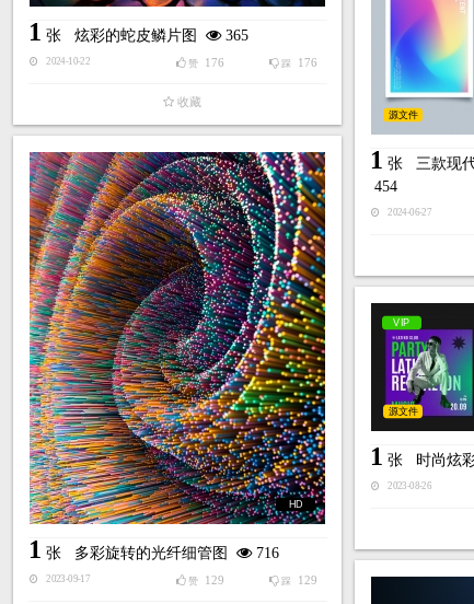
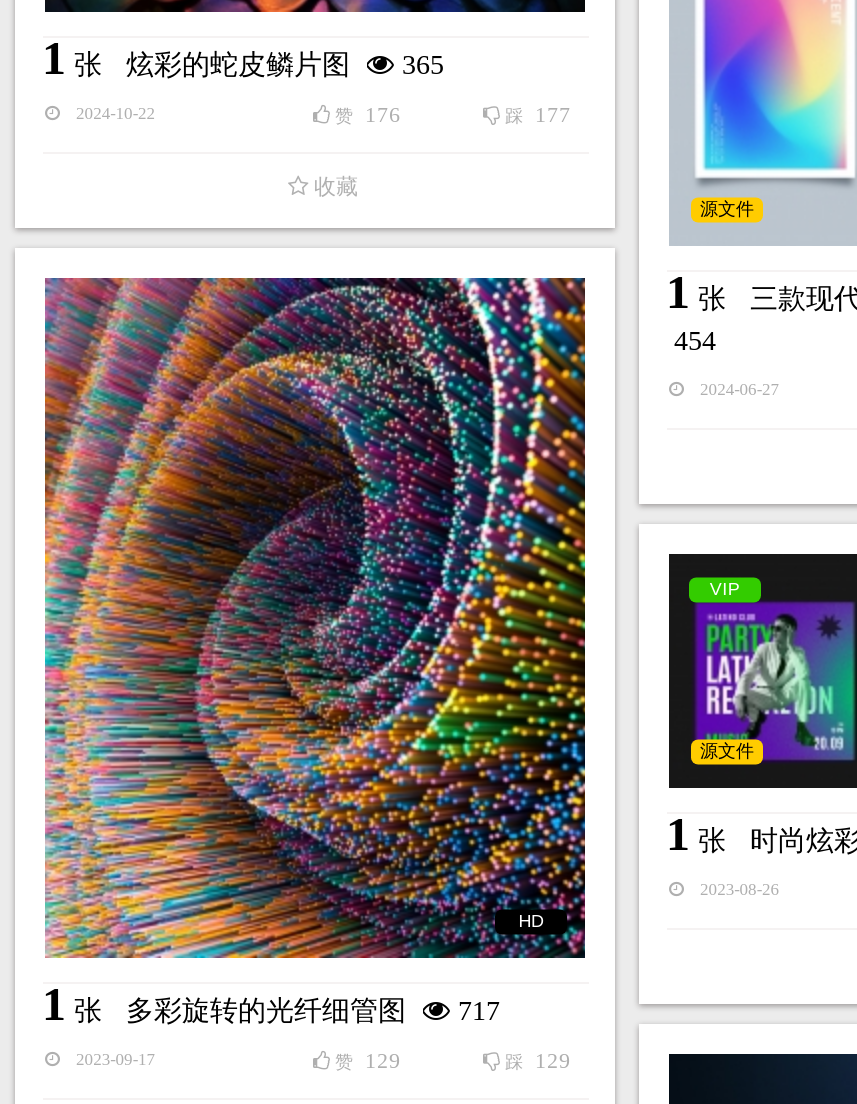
- 踩176
+ 踩177

- 1张多彩旋转的光纤细管图 716
+ 1张多彩旋转的光纤细管图 717
